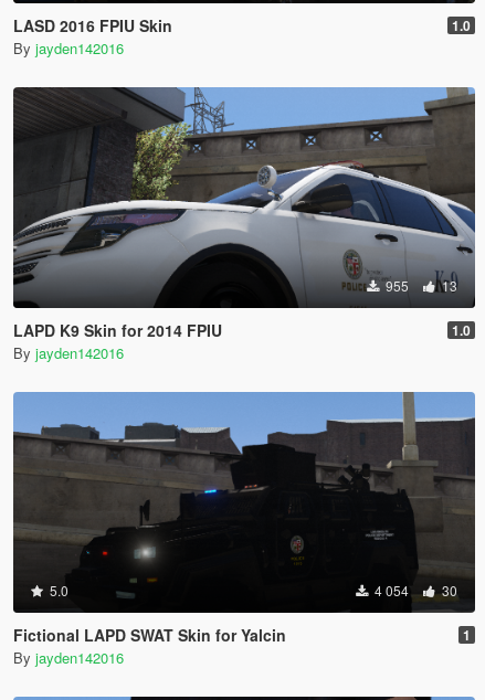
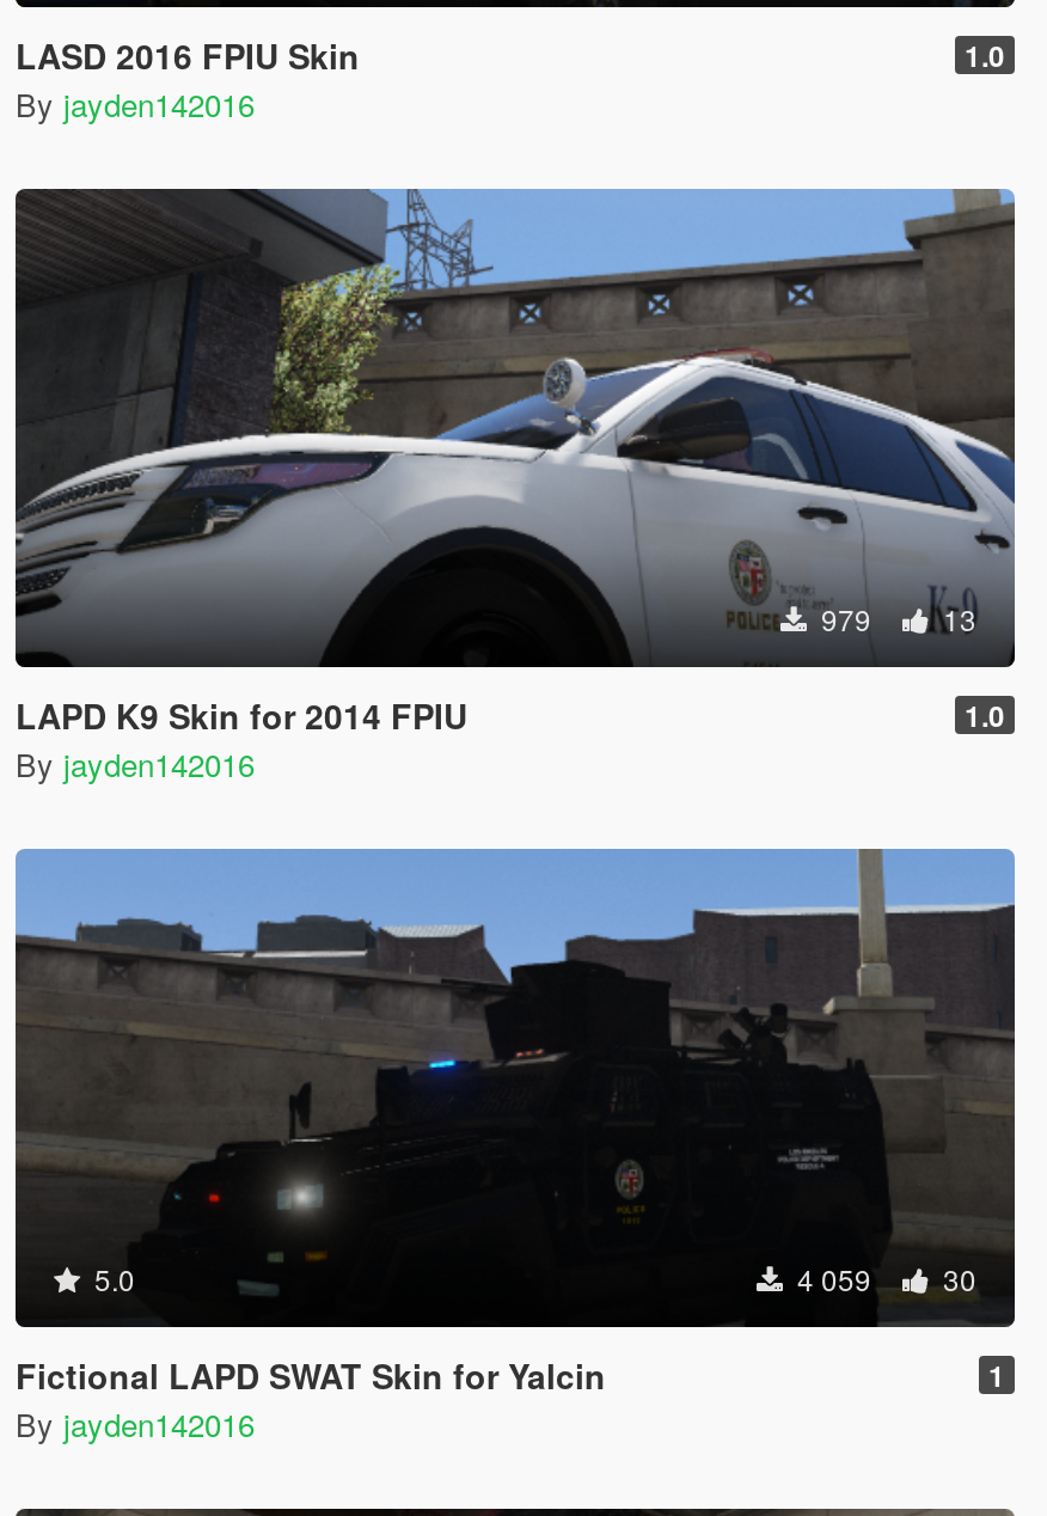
- 955 13
+ 979 13

- 4 054 30
+ 4 059 30
